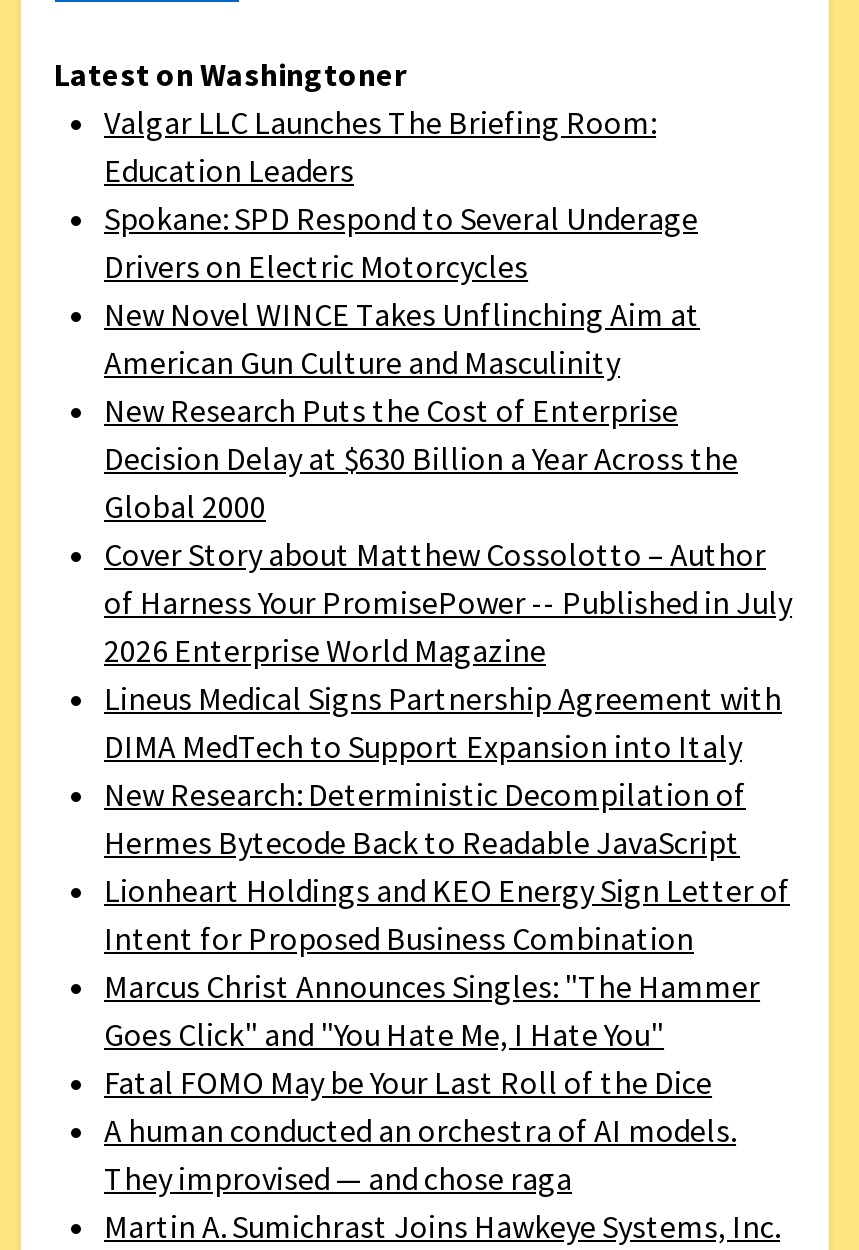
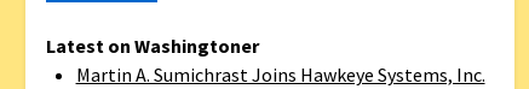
- Valgar LLC Launches The Briefing Room:
- Education Leaders
- Spokane: SPD Respond to Several Underage
- Drivers on Electric Motorcycles
- New Novel WINCE Takes Unflinching Aim at
- American Gun Culture and Masculinity
- New Research Puts the Cost of Enterprise
- Decision Delay at $630 Billion a Year Across the
- Global 2000
- Cover Story about Matthew Cossolotto – Author
- of Harness Your PromisePower -- Published in July
- 2026 Enterprise World Magazine
- Lineus Medical Signs Partnership Agreement with
- DIMA MedTech to Support Expansion into Italy
- New Research: Deterministic Decompilation of
- Hermes Bytecode Back to Readable JavaScript
- Lionheart Holdings and KEO Energy Sign Letter of
- Intent for Proposed Business Combination
- Marcus Christ Announces Singles: "The Hammer
- Goes Click" and "You Hate Me, I Hate You"
- Fatal FOMO May be Your Last Roll of the Dice
- A human conducted an orchestra of AI models.
- They improvised — and chose raga
